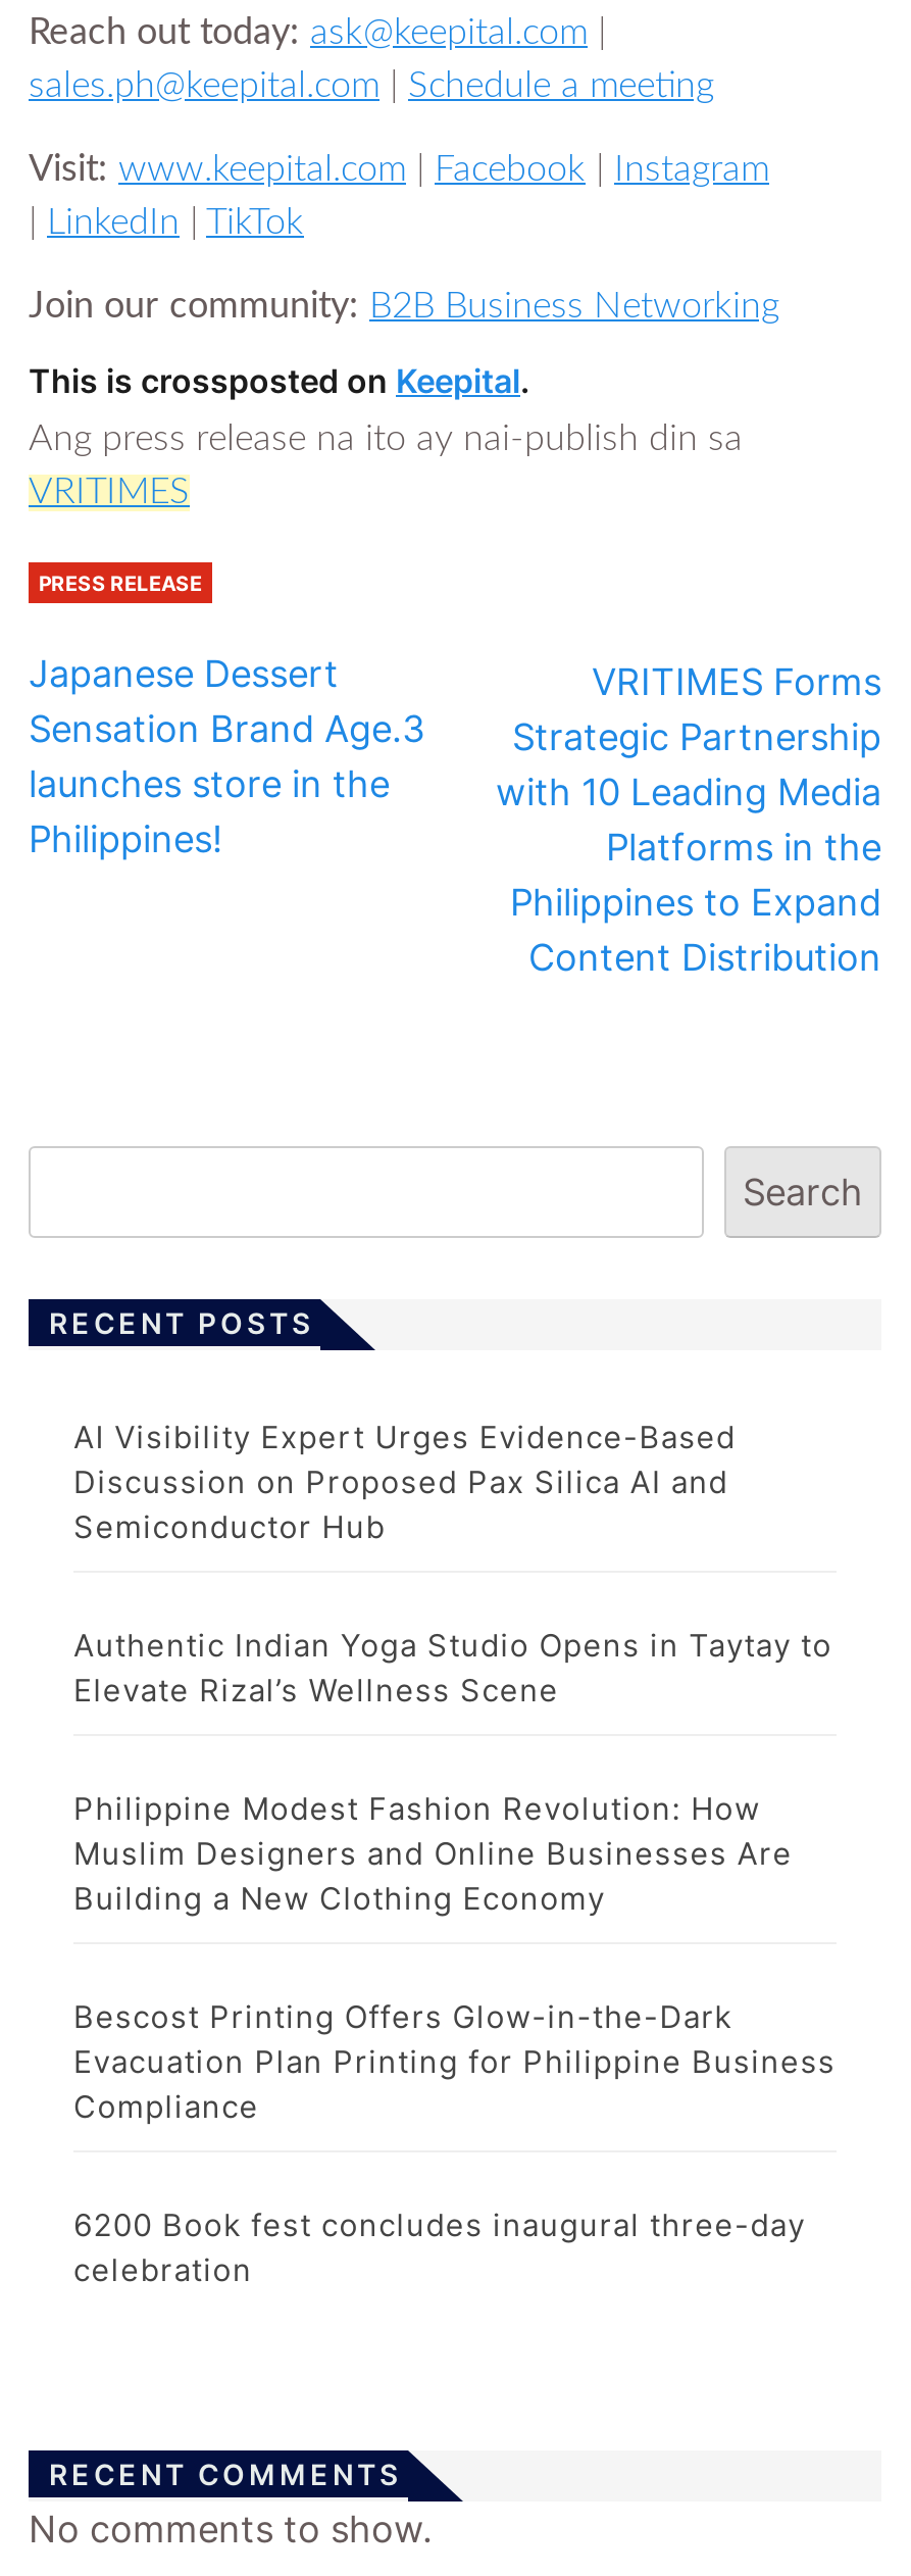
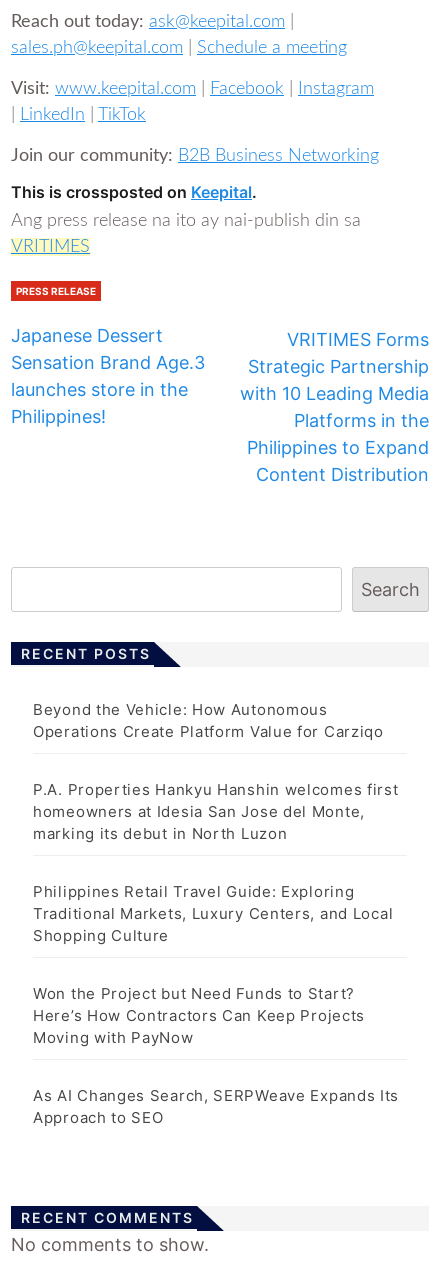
- AI Visibility Expert Urges Evidence-Based
- Discussion on Proposed Pax Silica AI and
- Semiconductor Hub
+ Beyond the Vehicle: How Autonomous
+ Operations Create Platform Value for Carziqo

- Authentic Indian Yoga Studio Opens in Taytay to
- Elevate Rizal’s Wellness Scene
+ P.A. Properties Hankyu Hanshin welcomes first
+ homeowners at Idesia San Jose del Monte,
+ marking its debut in North Luzon

- Philippine Modest Fashion Revolution: How
- Muslim Designers and Online Businesses Are
- Building a New Clothing Economy
+ Philippines Retail Travel Guide: Exploring
+ Traditional Markets, Luxury Centers, and Local
+ Shopping Culture

- Bescost Printing Offers Glow-in-the-Dark
- Evacuation Plan Printing for Philippine Business
- Compliance
+ Won the Project but Need Funds to Start?
+ Here’s How Contractors Can Keep Projects
+ Moving with PayNow

- 6200 Book fest concludes inaugural three-day
- celebration
+ As AI Changes Search, SERPWeave Expands Its
+ Approach to SEO
